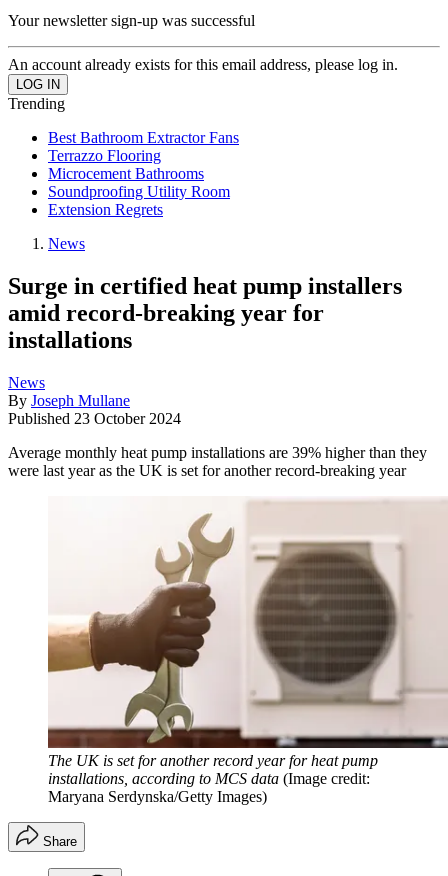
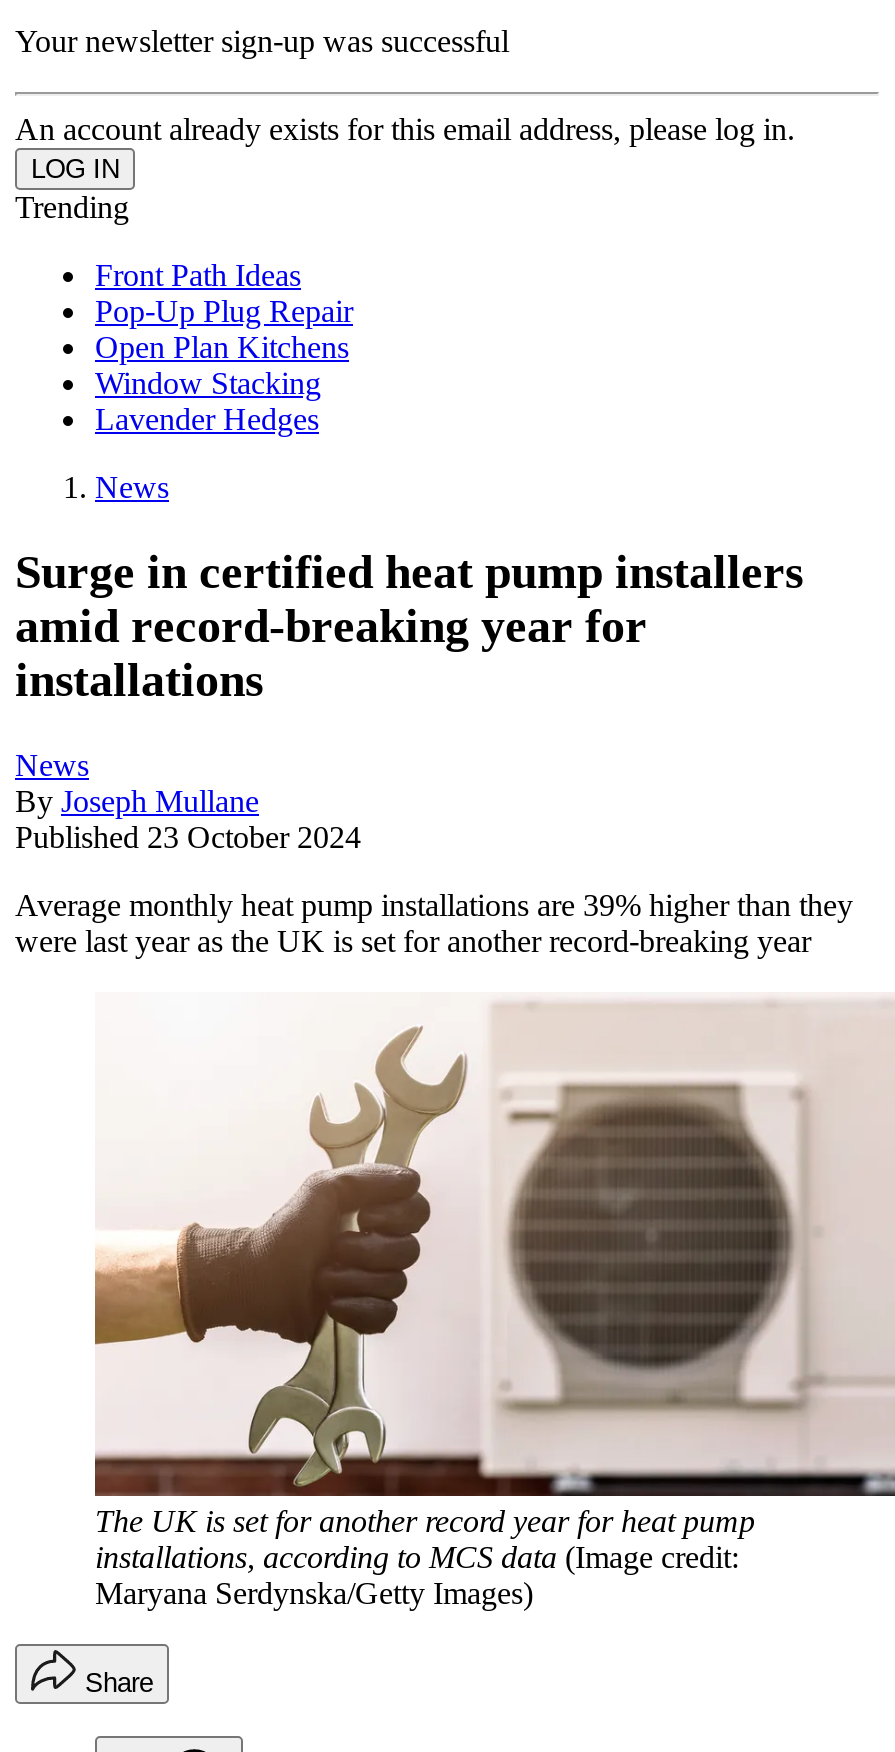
- Best Bathroom Extractor Fans
- Terrazzo Flooring
- Microcement Bathrooms
- Soundproofing Utility Room
- Extension Regrets
+ Front Path Ideas
+ Pop-Up Plug Repair
+ Open Plan Kitchens
+ Window Stacking
+ Lavender Hedges
